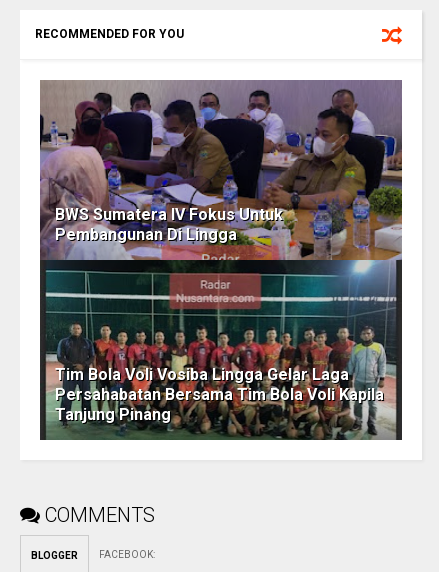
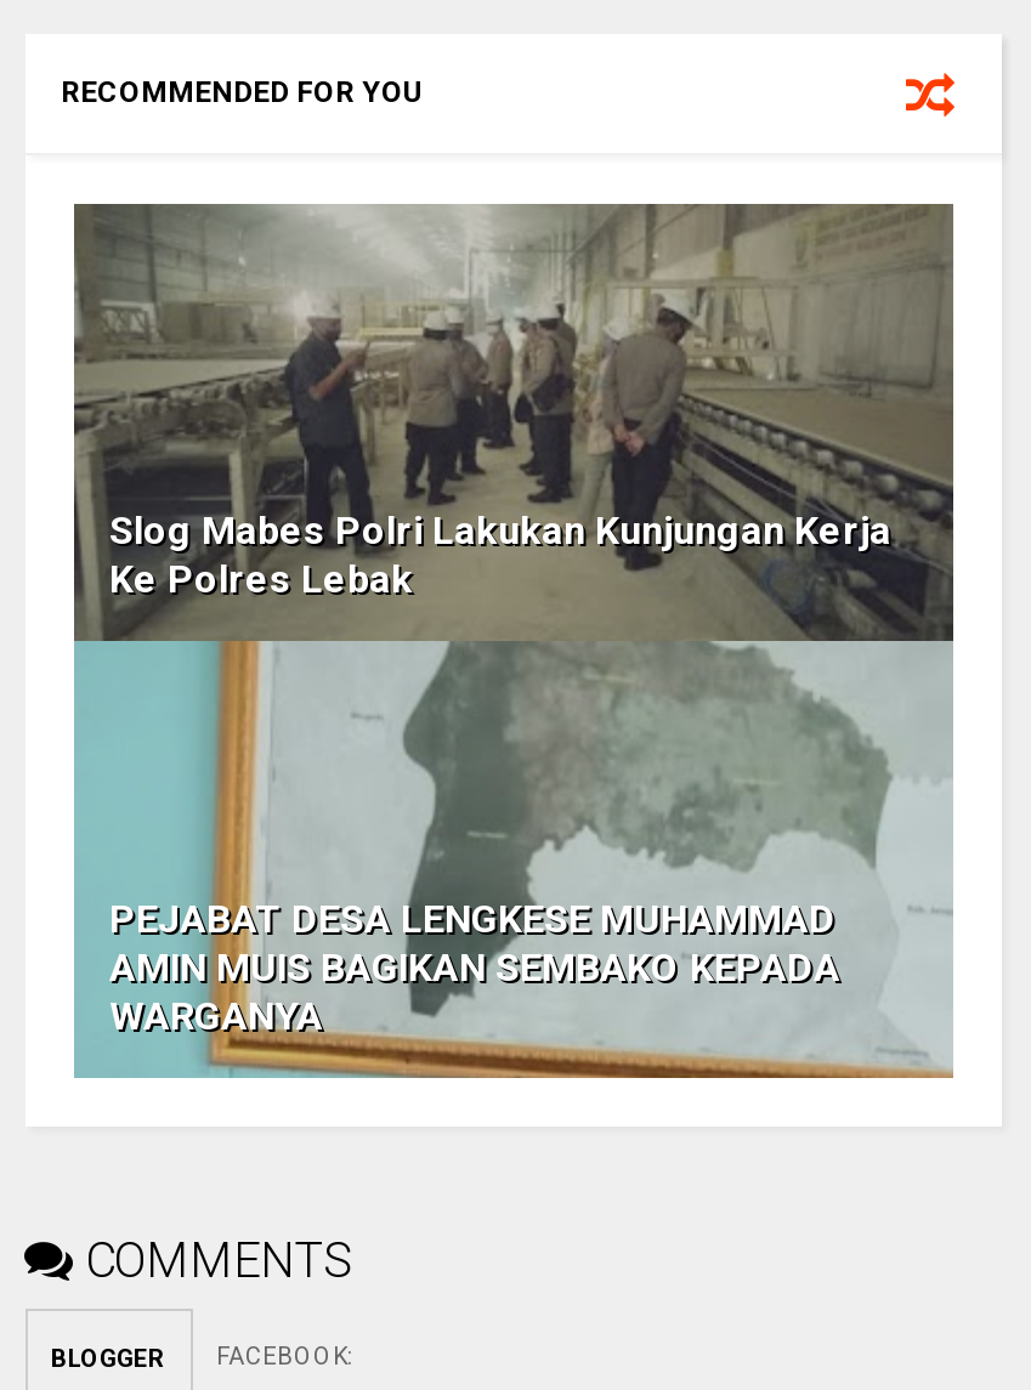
- [image]
- BWS Sumatera IV Fokus Untuk
- Pembangunan Di Lingga
+ [image]
+ Slog Mabes Polri Lakukan Kunjungan Kerja
+ Ke Polres Lebak

- Tim Bola Voli Vosiba Lingga Gelar Laga
- Persahabatan Bersama Tim Bola Voli Kapila
- Tanjung Pinang
+ PEJABAT DESA LENGKESE MUHAMMAD
+ AMIN MUIS BAGIKAN SEMBAKO KEPADA
+ WARGANYA
